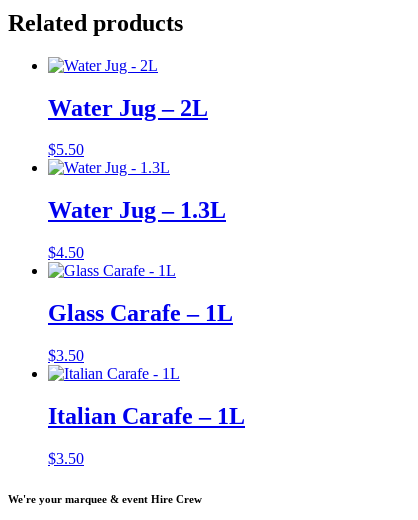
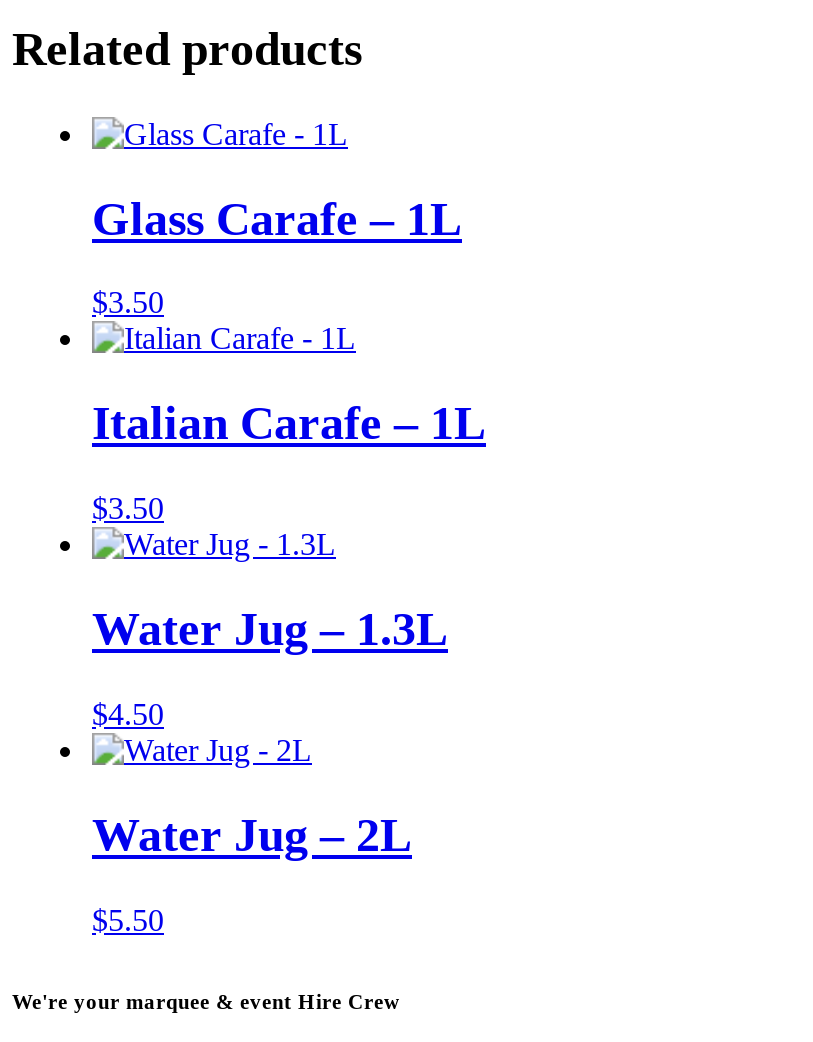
moved down: Water Jug – 2L | $5.50 | Water Jug – 1.3L | $4.50

moved up: Glass Carafe – 1L | $3.50 | Italian Carafe – 1L | $3.50
